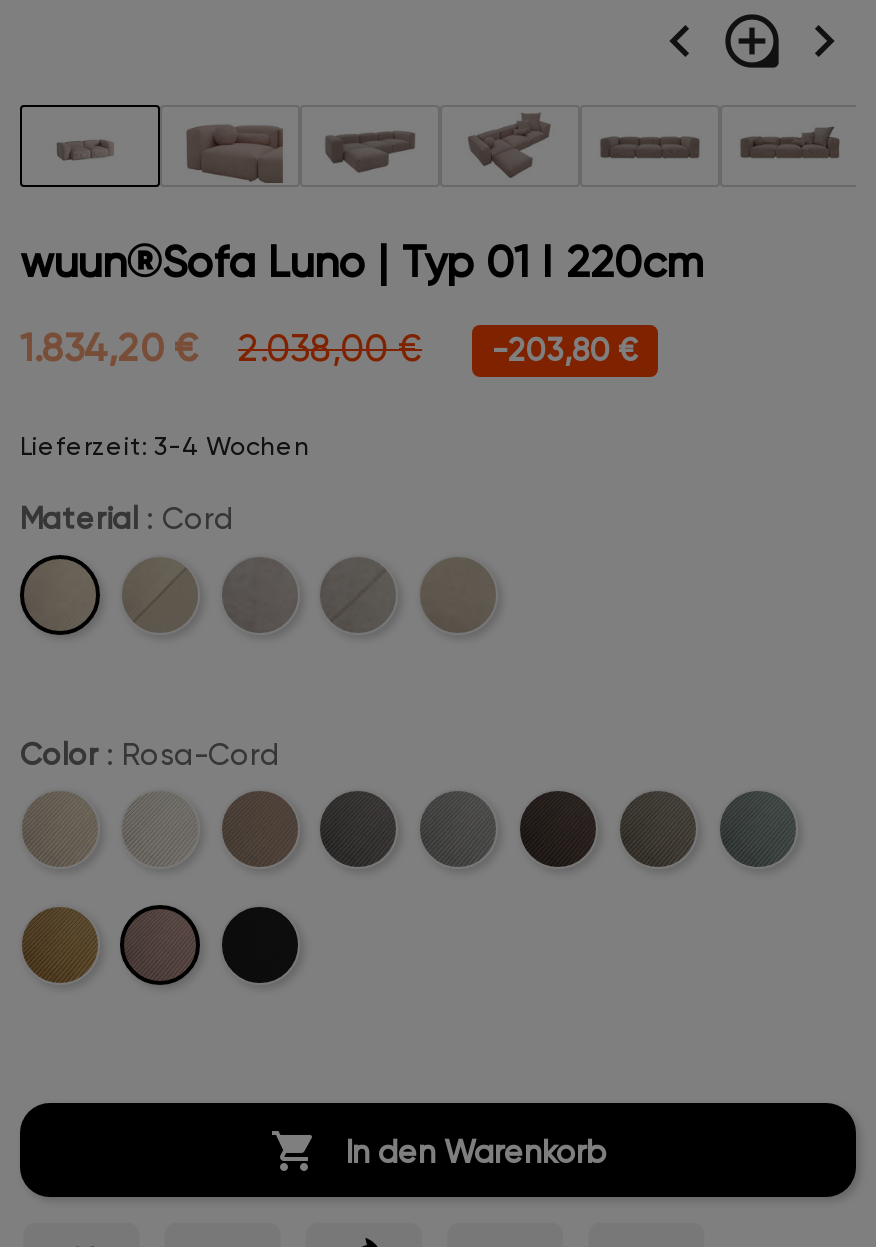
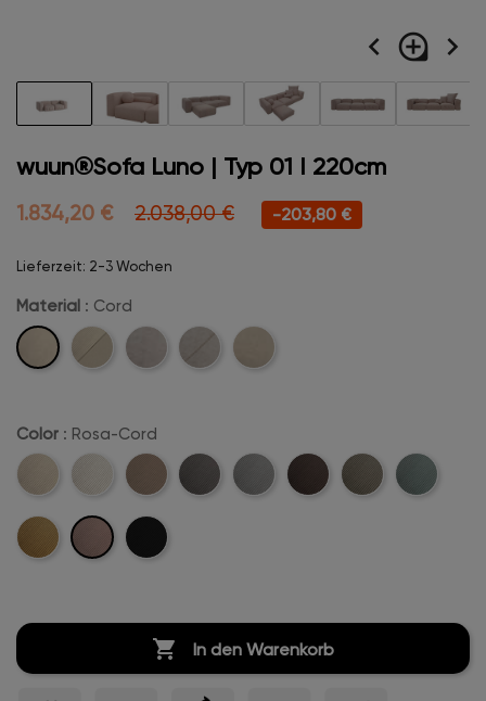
- Lieferzeit: 3-4 Wochen
+ Lieferzeit: 2-3 Wochen
